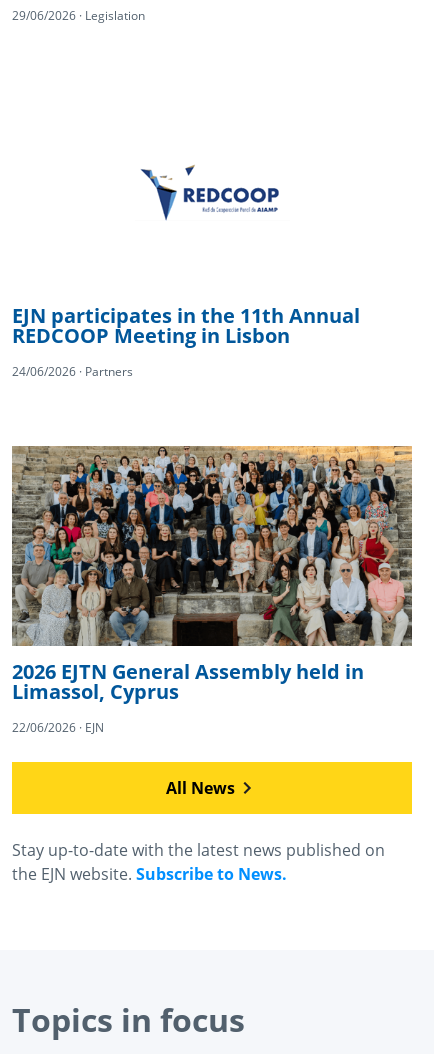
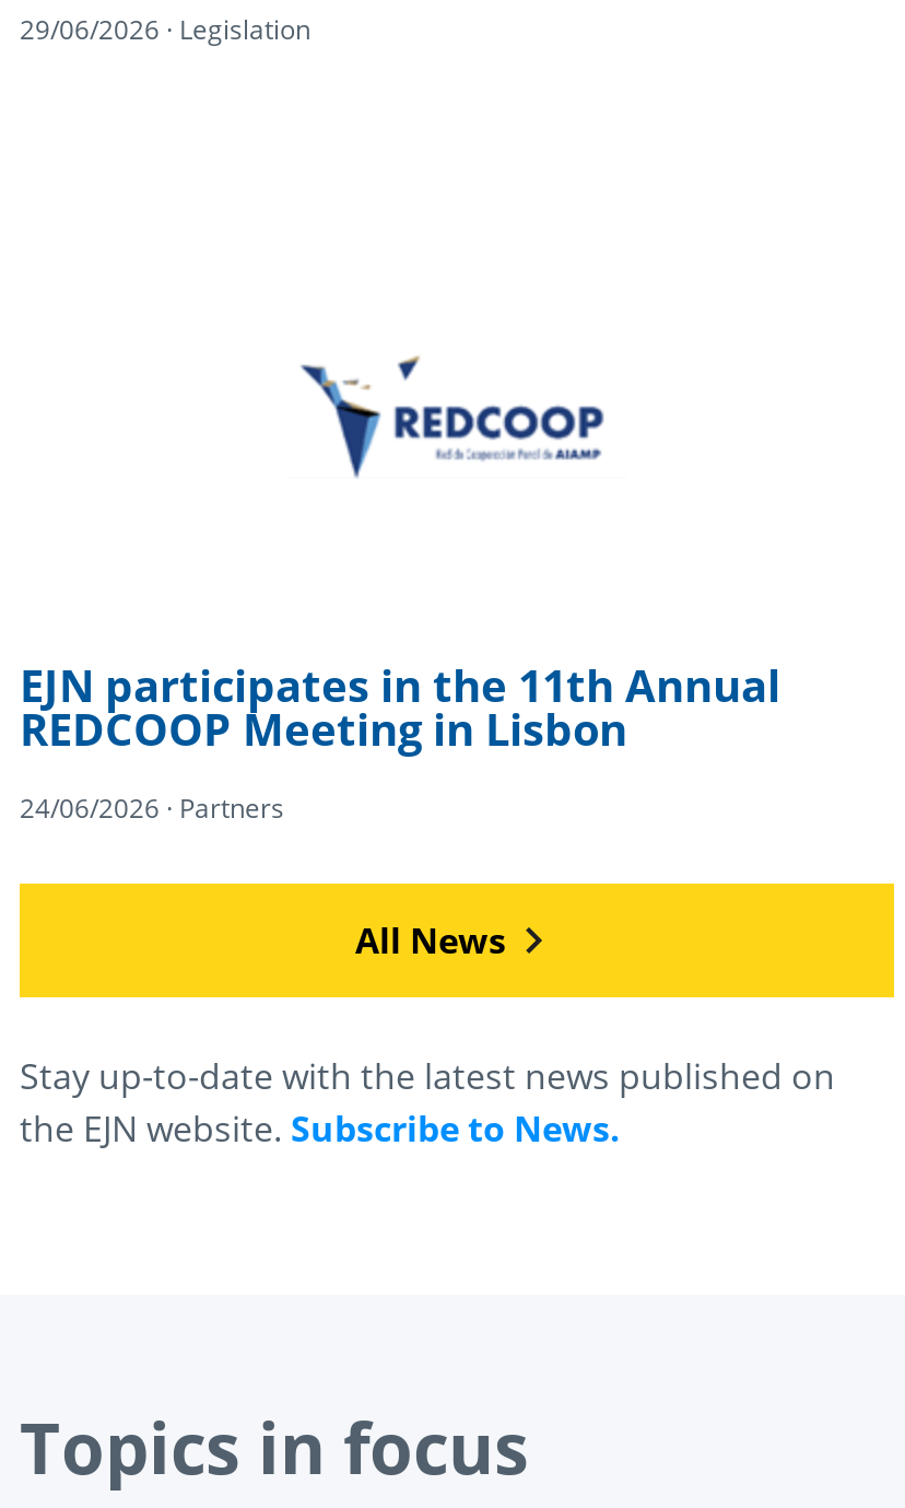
- [image]
- 2026 EJTN General Assembly held in
- Limassol, Cyprus
- 22/06/2026 · EJN
